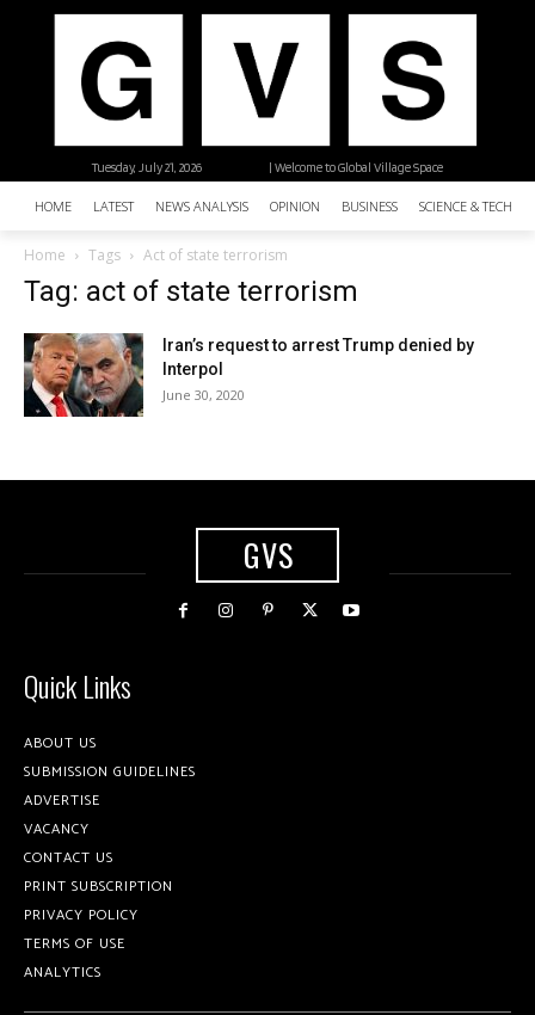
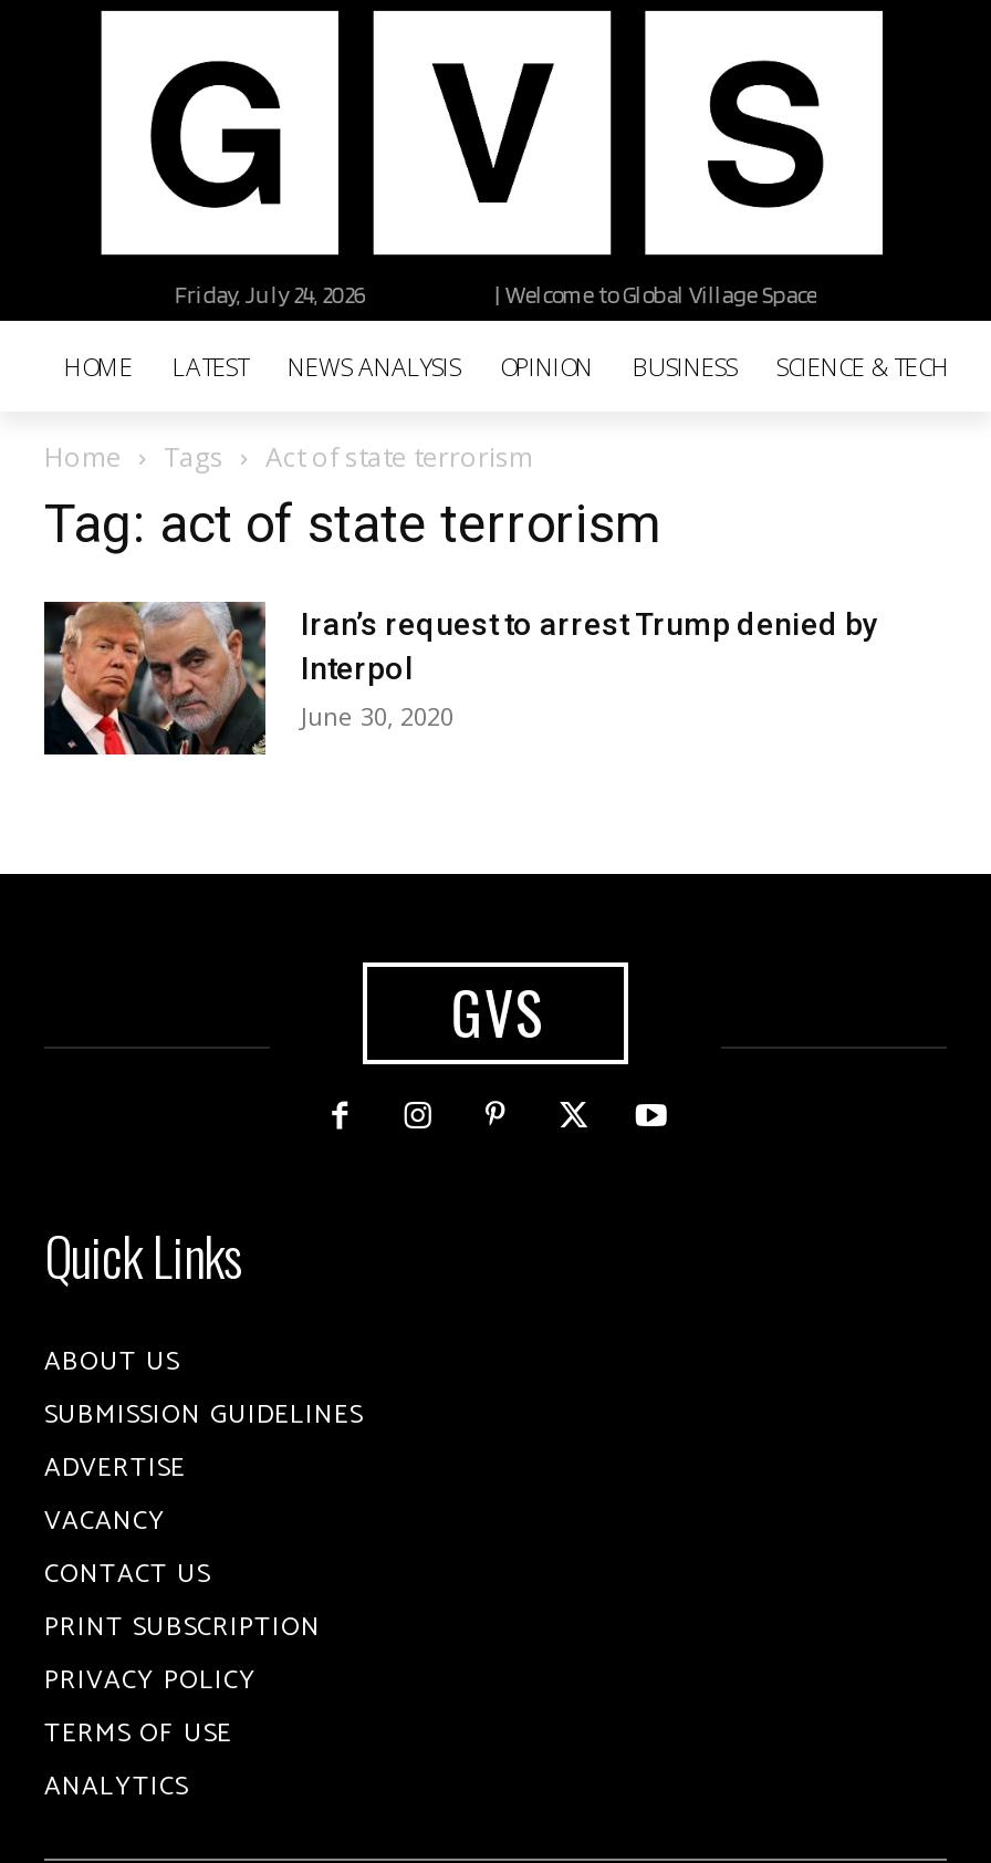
- Tuesday, July 21, 2026
+ Friday, July 24, 2026
